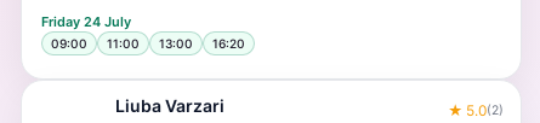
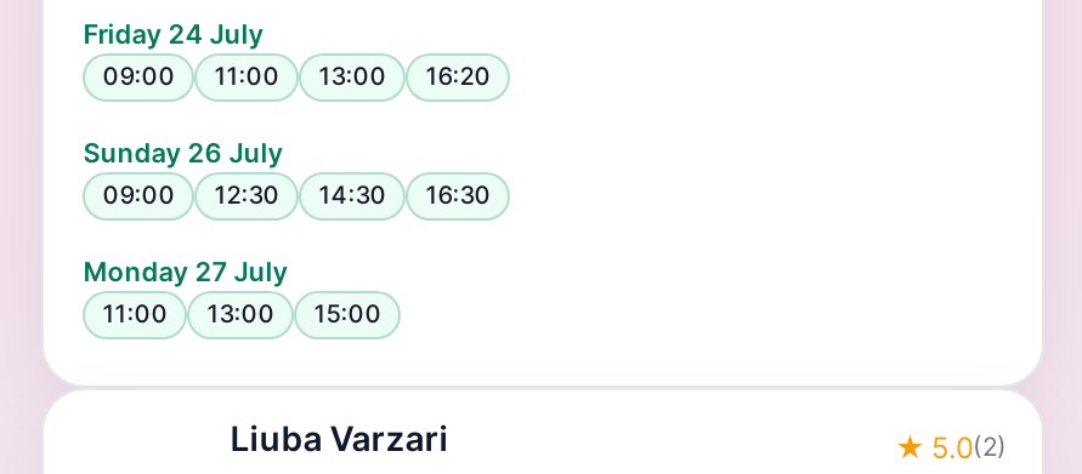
+ Sunday 26 July
+ 09:00
+ 12:30
+ 14:30
+ 16:30
+ Monday 27 July
+ 11:00
+ 13:00
+ 15:00
